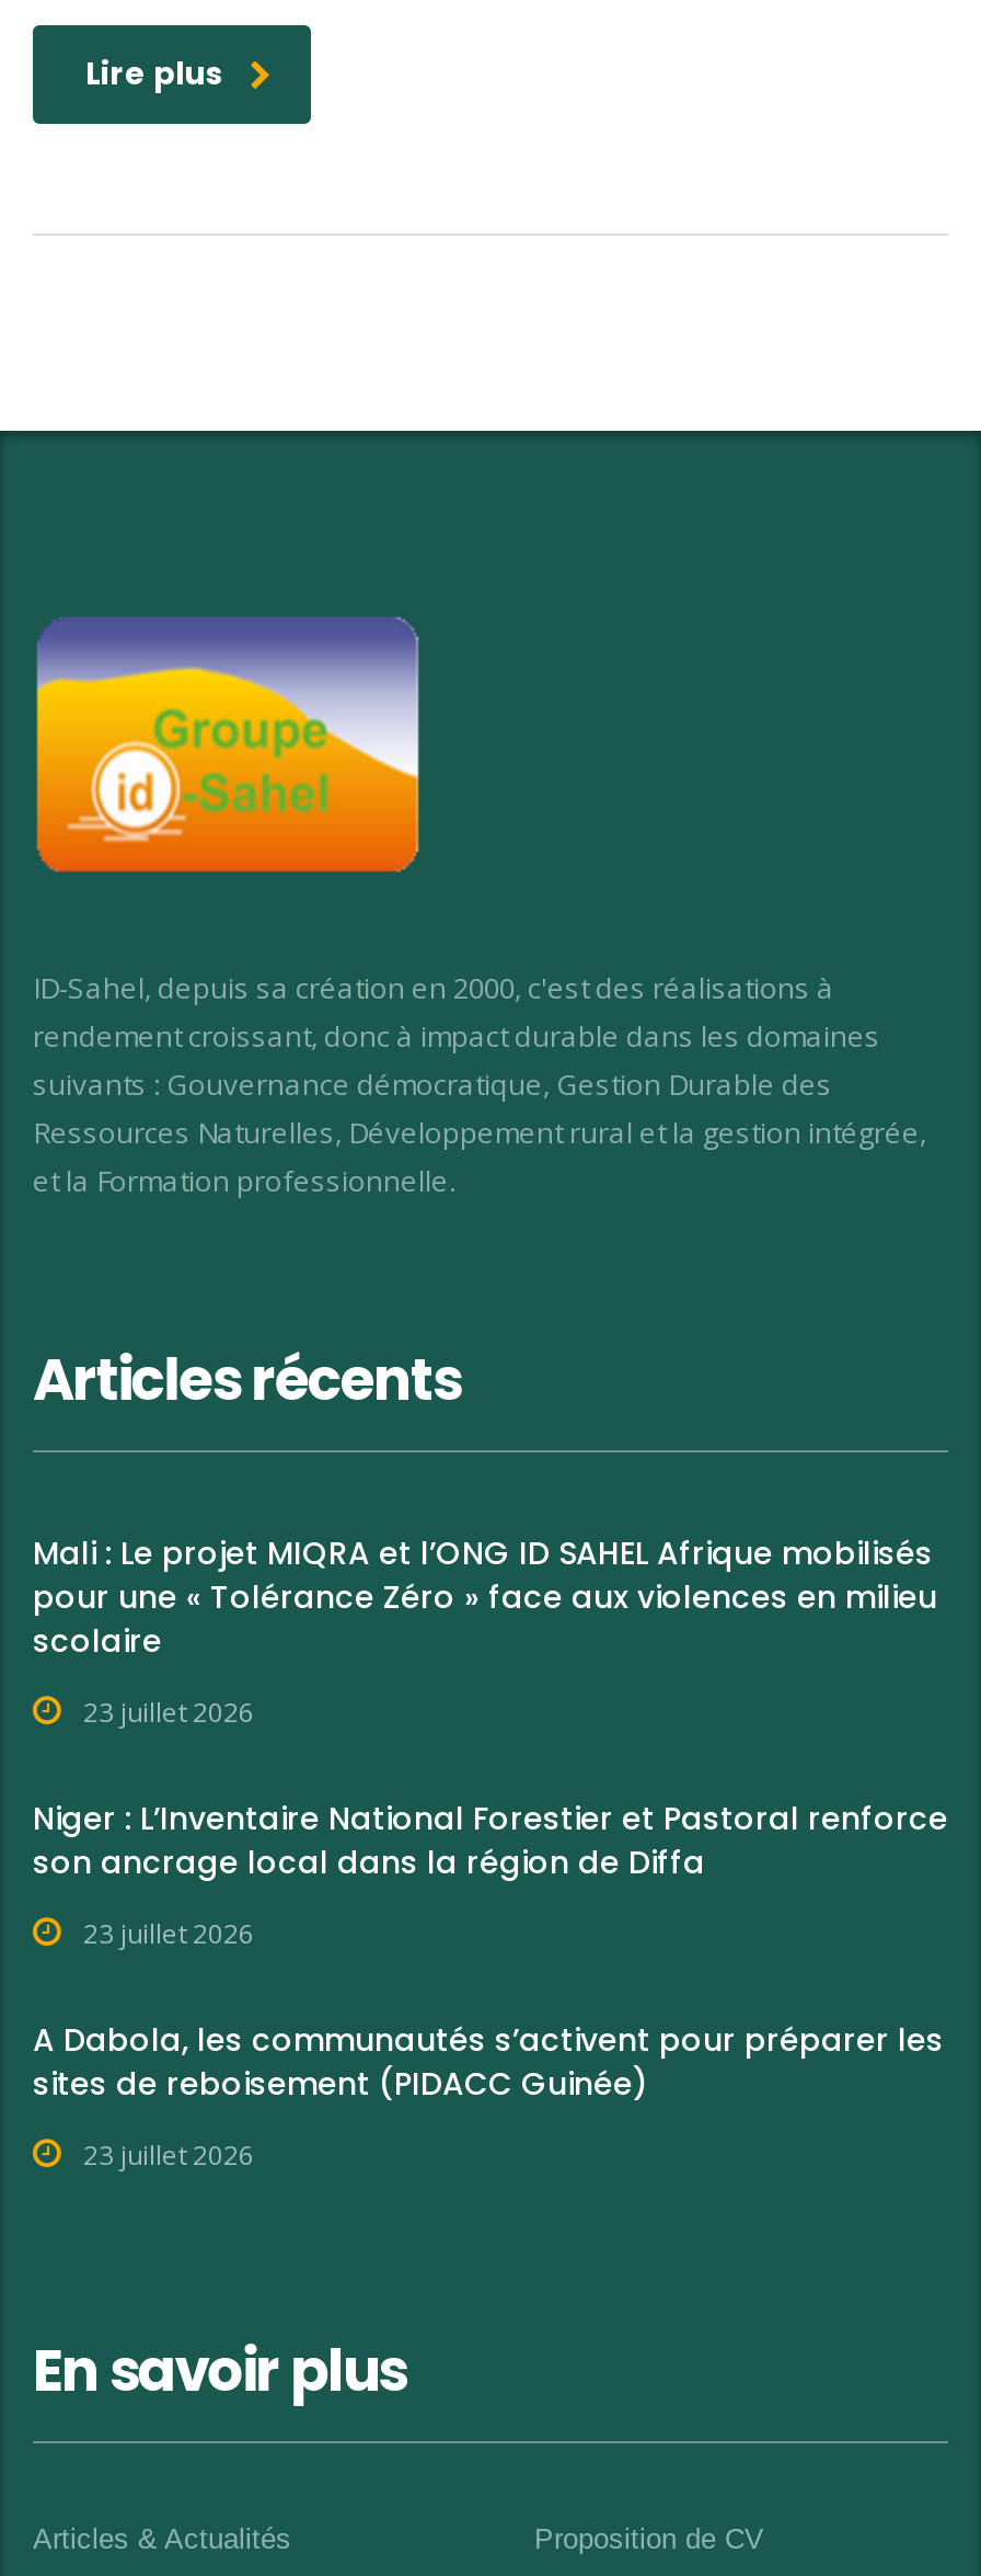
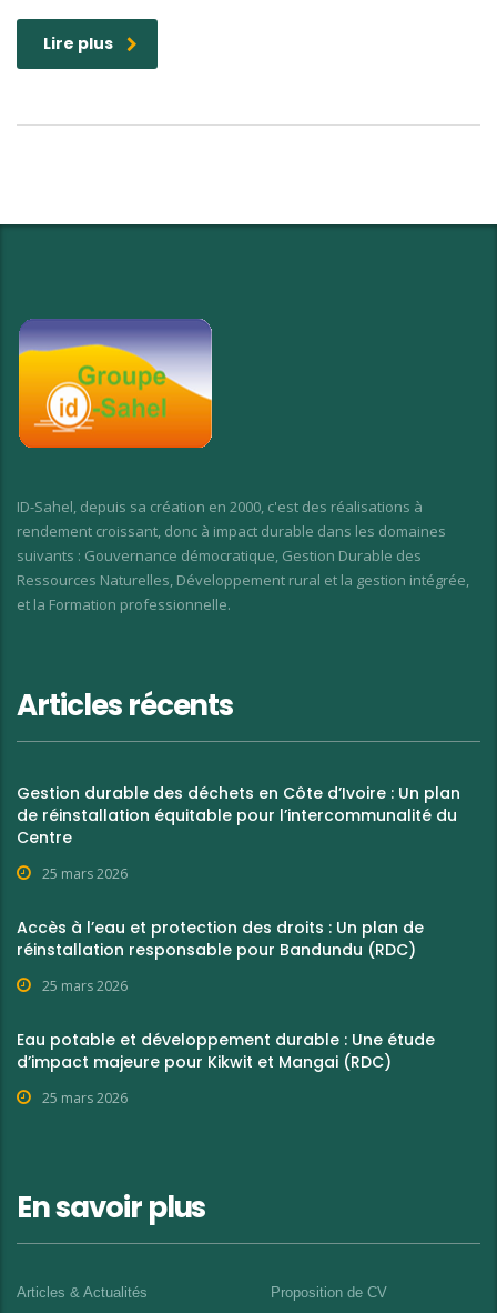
- Mali : Le projet MIQRA et l’ONG ID SAHEL Afrique mobilisés
- pour une « Tolérance Zéro » face aux violences en milieu
- scolaire
+ Gestion durable des déchets en Côte d’Ivoire : Un plan
+ de réinstallation équitable pour l’intercommunalité du
+ Centre

- 23 juillet 2026
+ 25 mars 2026

- Niger : L’Inventaire National Forestier et Pastoral renforce
- son ancrage local dans la région de Diffa
+ Accès à l’eau et protection des droits : Un plan de
+ réinstallation responsable pour Bandundu (RDC)

- 23 juillet 2026
+ 25 mars 2026

- A Dabola, les communautés s’activent pour préparer les
- sites de reboisement (PIDACC Guinée)
+ Eau potable et développement durable : Une étude
+ d’impact majeure pour Kikwit et Mangai (RDC)

- 23 juillet 2026
+ 25 mars 2026
